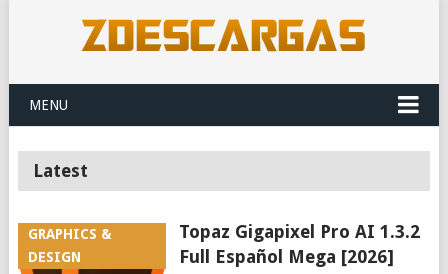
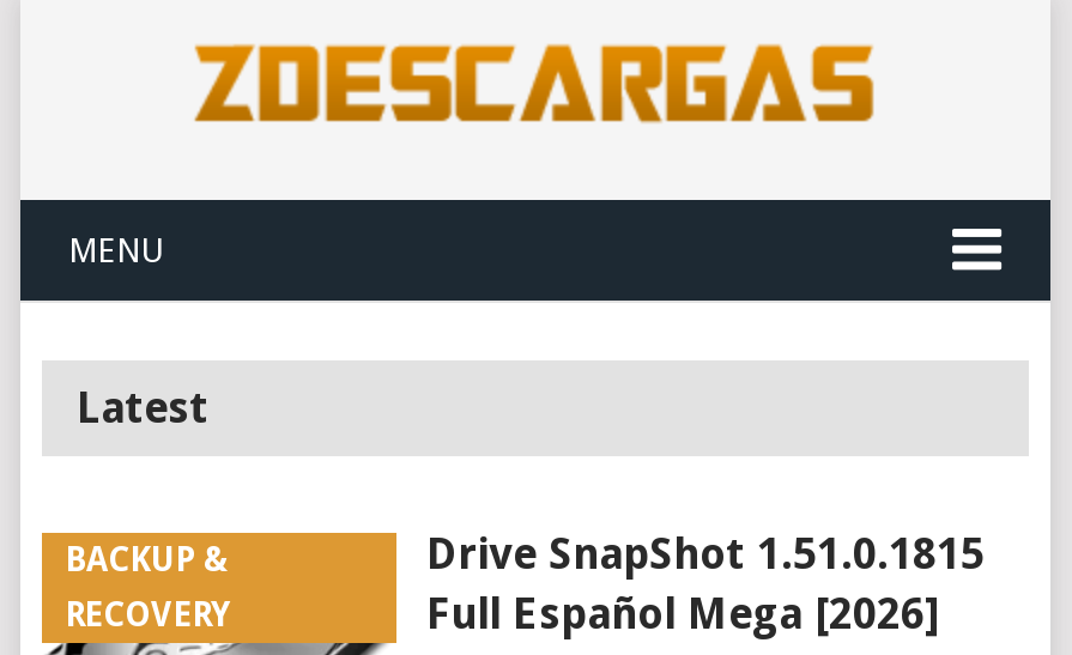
- GRAPHICS &
- DESIGN
+ BACKUP &
+ RECOVERY

- Topaz Gigapixel Pro AI 1.3.2
+ Drive SnapShot 1.51.0.1815
